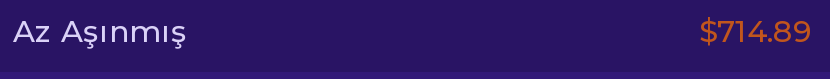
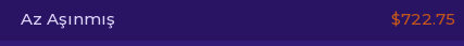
- $714.89
+ $722.75
